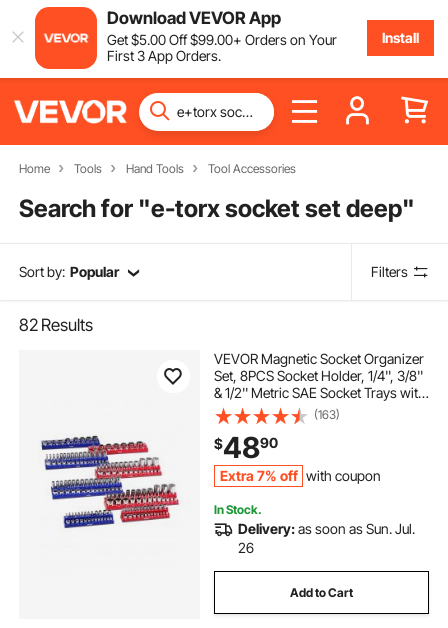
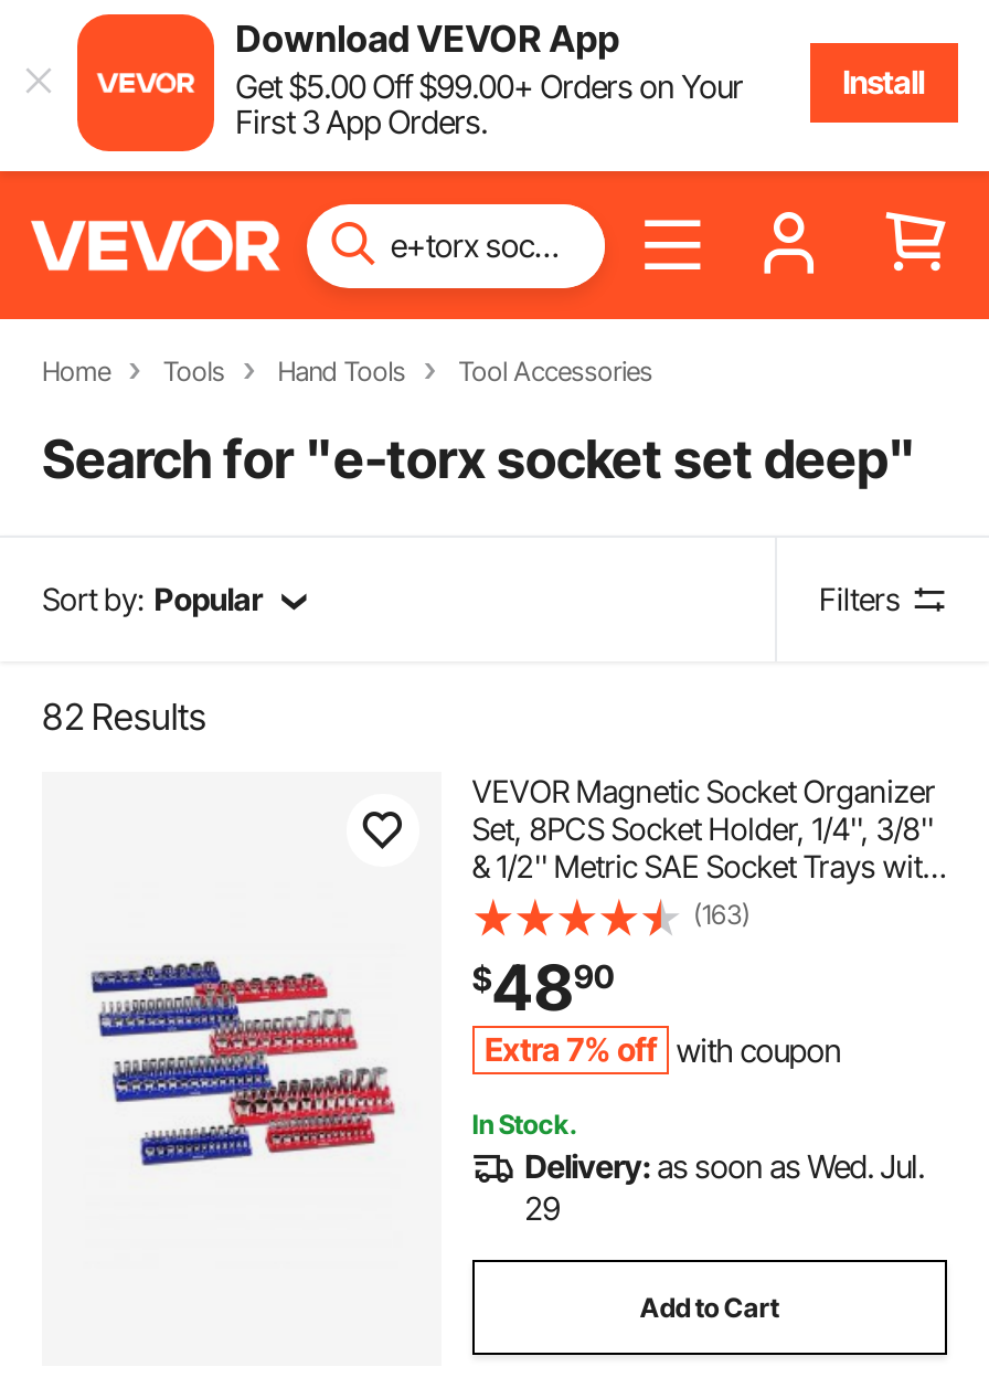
- Delivery: as soon as Sun. Jul.
+ Delivery: as soon as Wed. Jul.

- 26
+ 29
